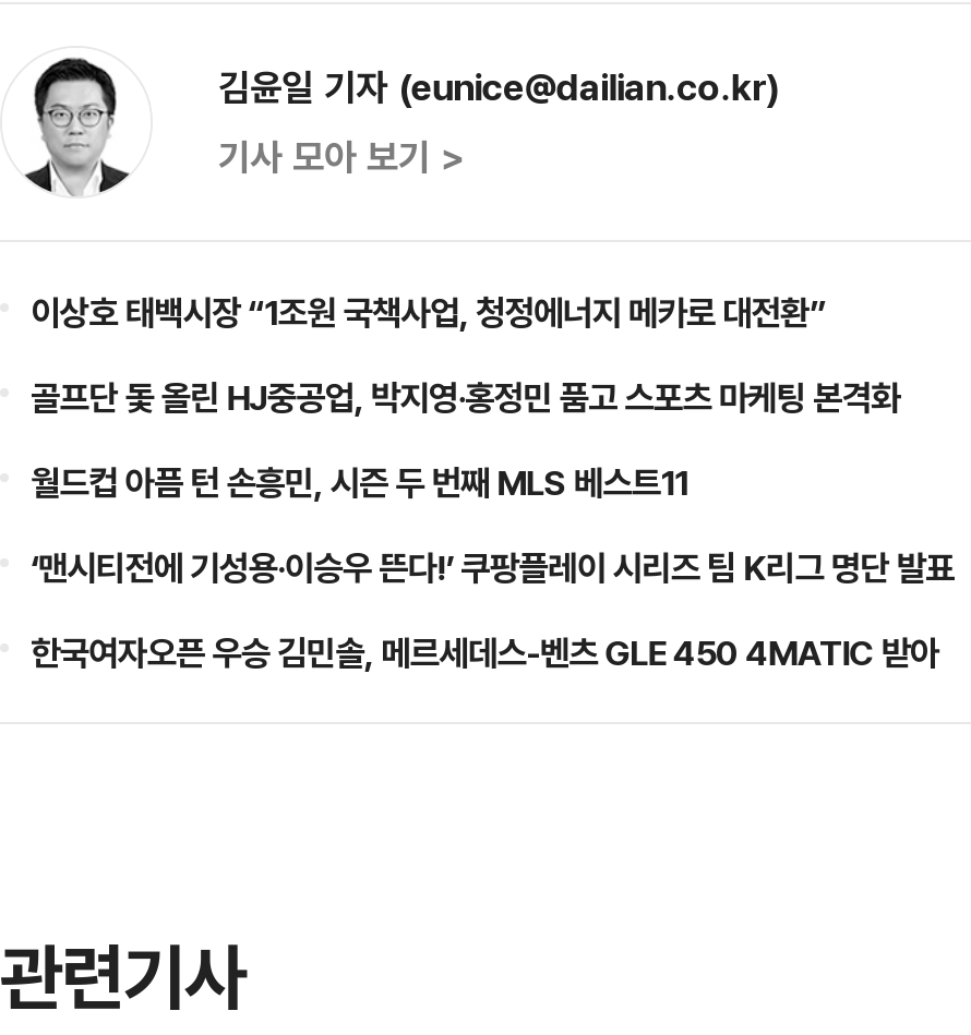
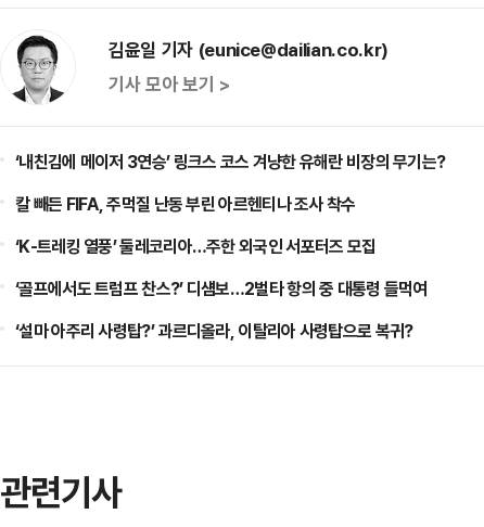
- 이상호 태백시장 “1조원 국책사업, 청정에너지 메카로 대전환”
+ ‘내친김에 메이저 3연승’ 링크스 코스 겨냥한 유해란 비장의 무기는?

- 골프단 돛 올린 HJ중공업, 박지영·홍정민 품고 스포츠 마케팅 본격화
+ 칼 빼든 FIFA, 주먹질 난동 부린 아르헨티나 조사 착수

- 월드컵 아픔 턴 손흥민, 시즌 두 번째 MLS 베스트11
+ ‘K-트레킹 열풍’ 둘레코리아…주한 외국인 서포터즈 모집

- ‘맨시티전에 기성용·이승우 뜬다!’ 쿠팡플레이 시리즈 팀 K리그 명단 발표
+ ‘골프에서도 트럼프 찬스?’ 디섐보…2벌타 항의 중 대통령 들먹여

- 한국여자오픈 우승 김민솔, 메르세데스-벤츠 GLE 450 4MATIC 받아
+ ‘설마 아주리 사령탑?’ 과르디올라, 이탈리아 사령탑으로 복귀?
